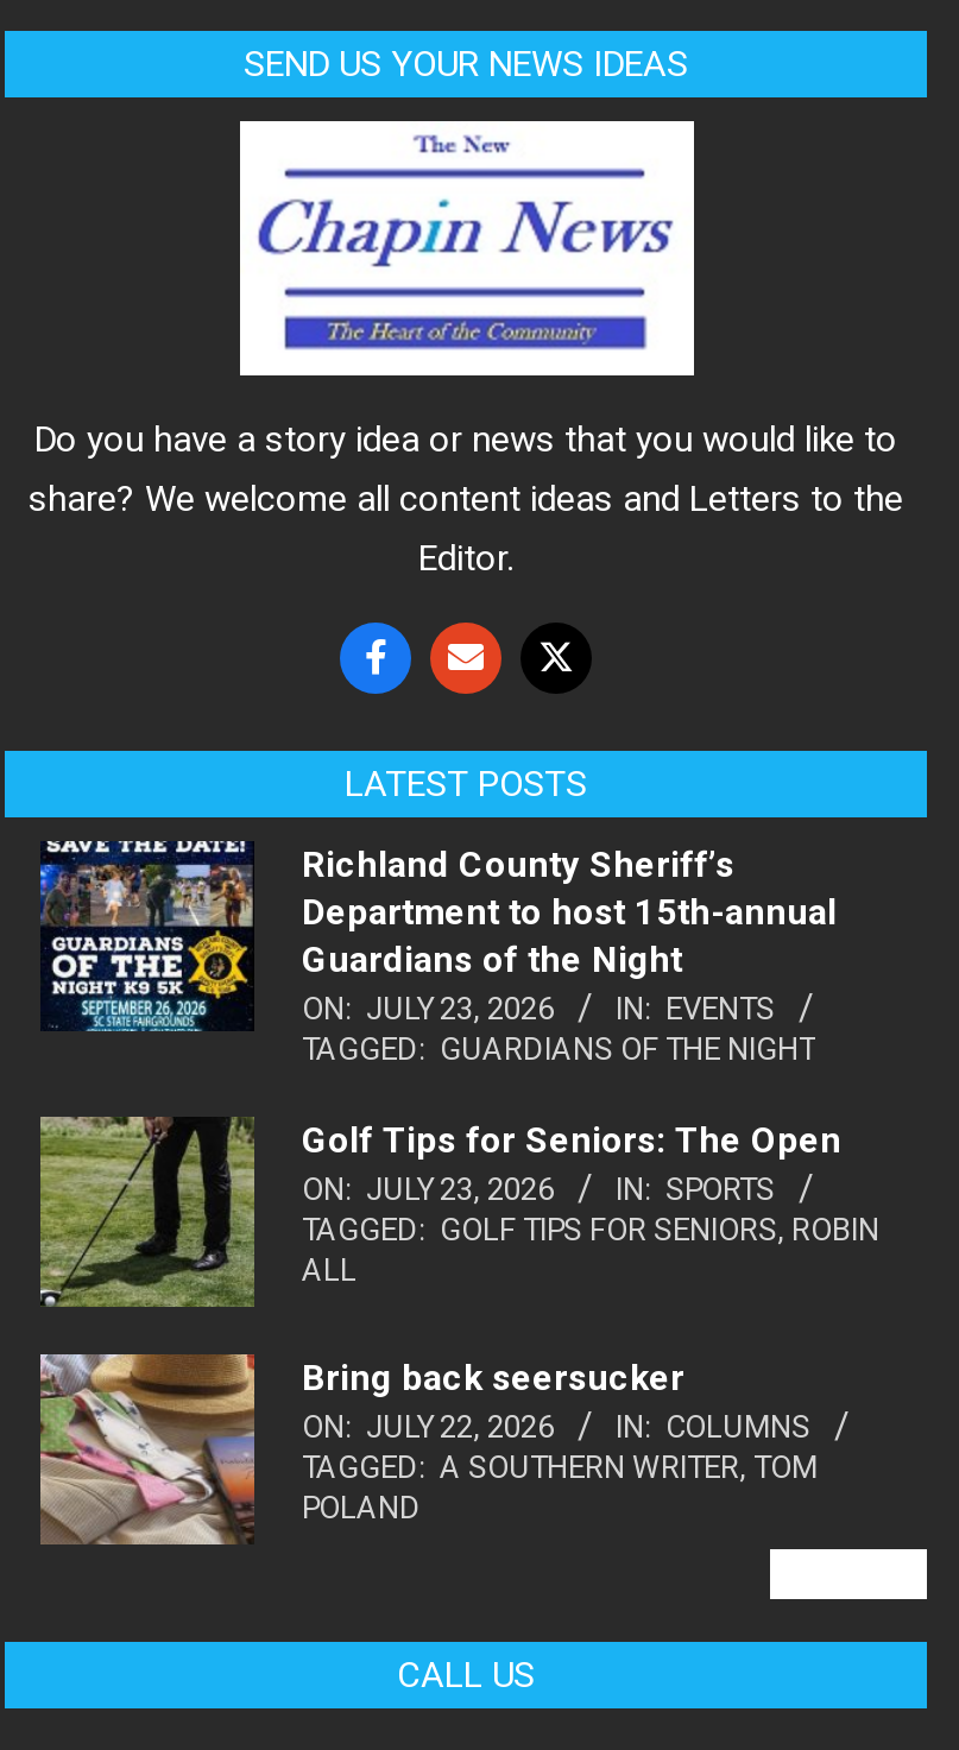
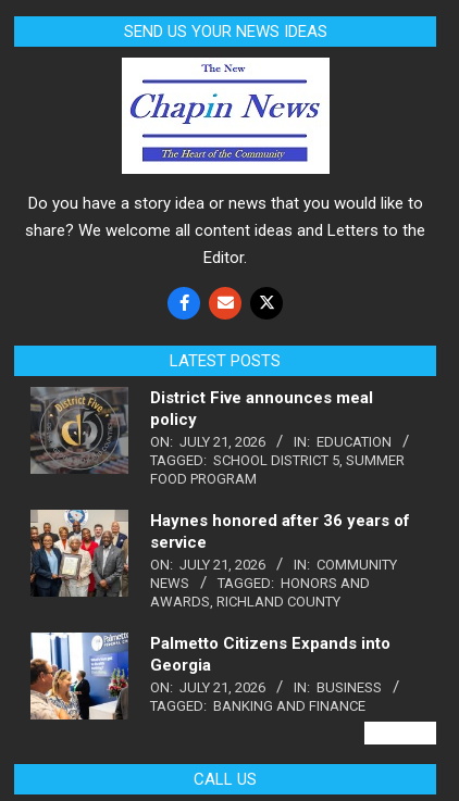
- [image]
- Richland County Sheriff’s
- Department to host 15th-annual
- Guardians of the Night
- ON: JULY 23, 2026
- IN: EVENTS
- TAGGED: GUARDIANS OF THE NIGHT
+ [image]
+ District Five announces meal
+ policy
+ ON: JULY 21, 2026
+ IN: EDUCATION
+ TAGGED: SCHOOL DISTRICT 5, SUMMER
+ FOOD PROGRAM

- [image]
- Golf Tips for Seniors: The Open
- ON: JULY 23, 2026
- IN: SPORTS
- TAGGED: GOLF TIPS FOR SENIORS, ROBIN
- ALL
+ [image]
+ Haynes honored after 36 years of
+ service
+ ON: JULY 21, 2026
+ IN: COMMUNITY
+ NEWS
+ TAGGED: HONORS AND
+ AWARDS, RICHLAND COUNTY

- [image]
- Bring back seersucker
- ON: JULY 22, 2026
- IN: COLUMNS
- TAGGED: A SOUTHERN WRITER, TOM
- POLAND
+ [image]
+ Palmetto Citizens Expands into
+ Georgia
+ ON: JULY 21, 2026
+ IN: BUSINESS
+ TAGGED: BANKING AND FINANCE
